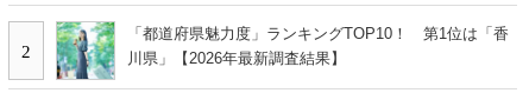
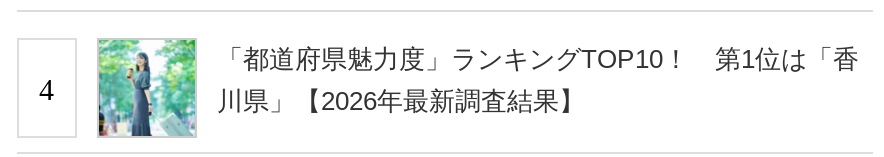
- 2
+ 4
